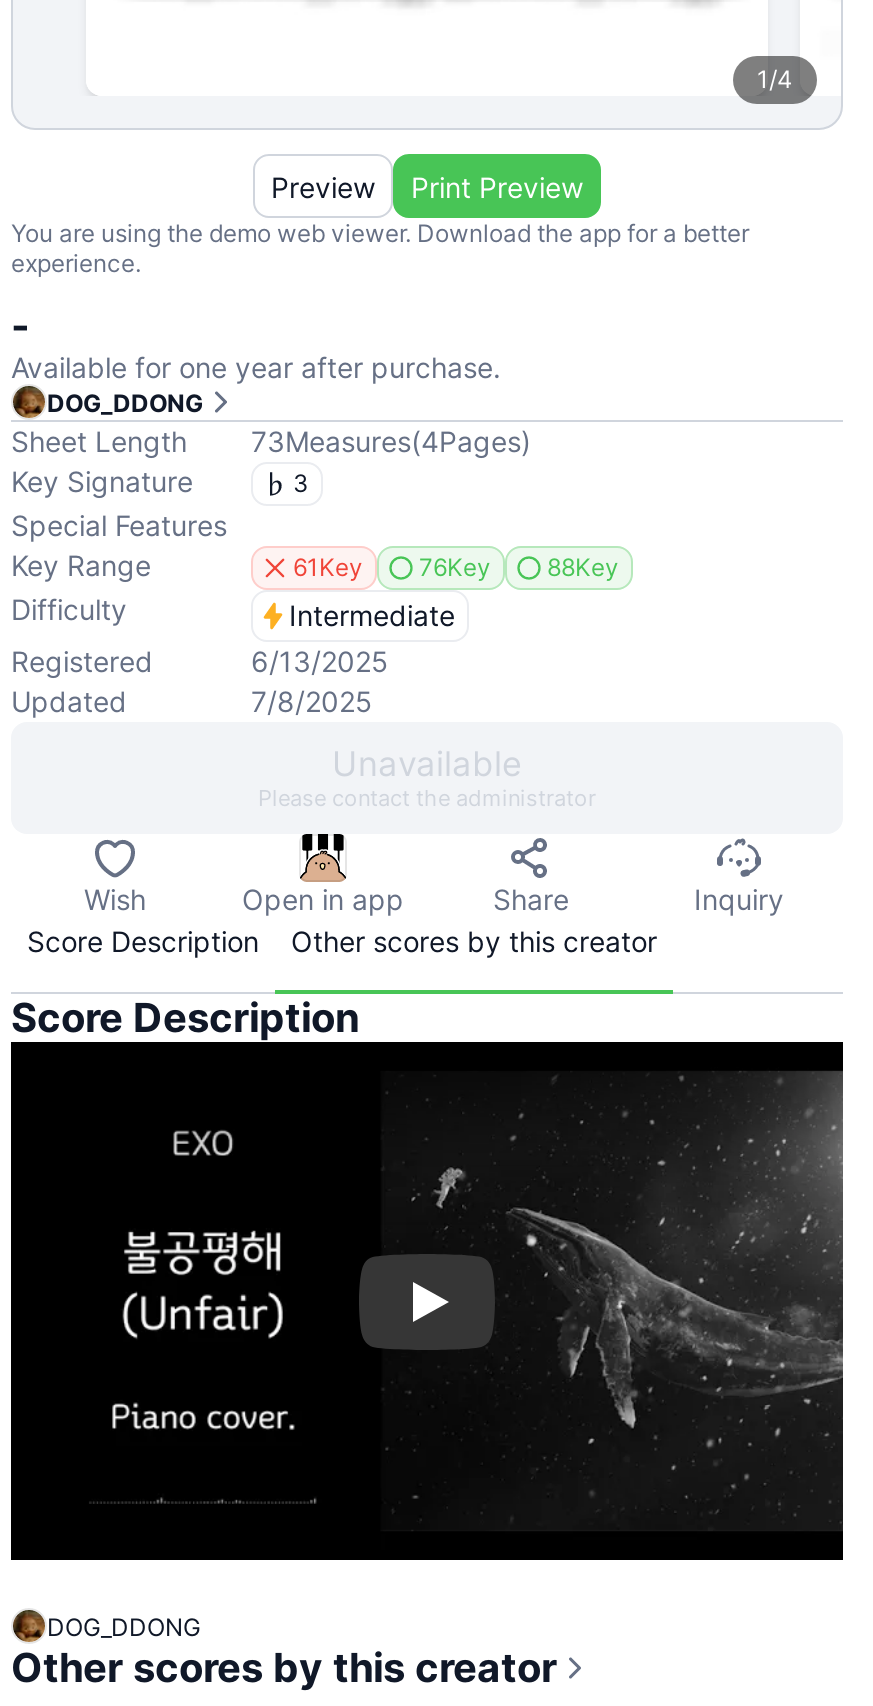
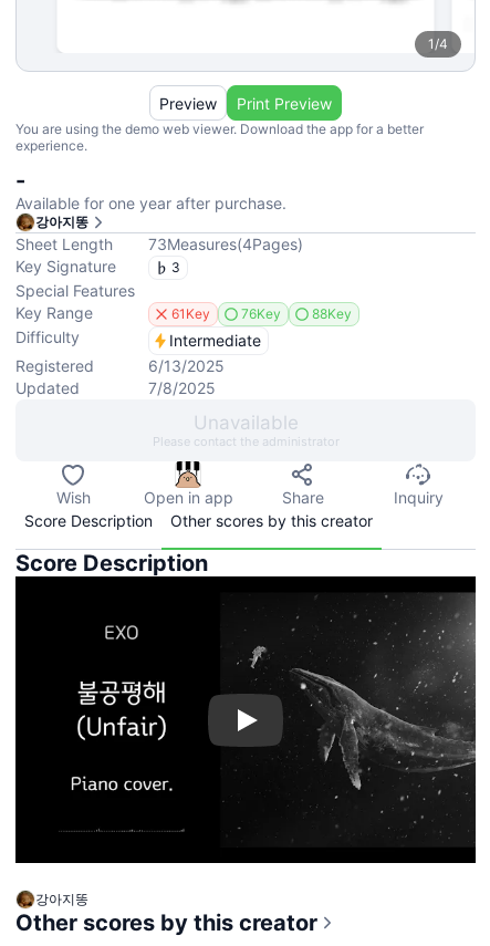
- DOG_DDONG
+ 강아지똥

- DOG_DDONG
+ 강아지똥
